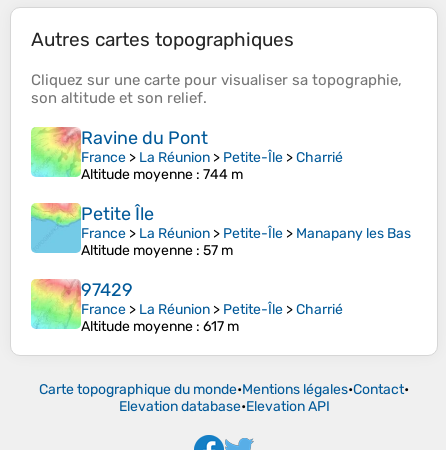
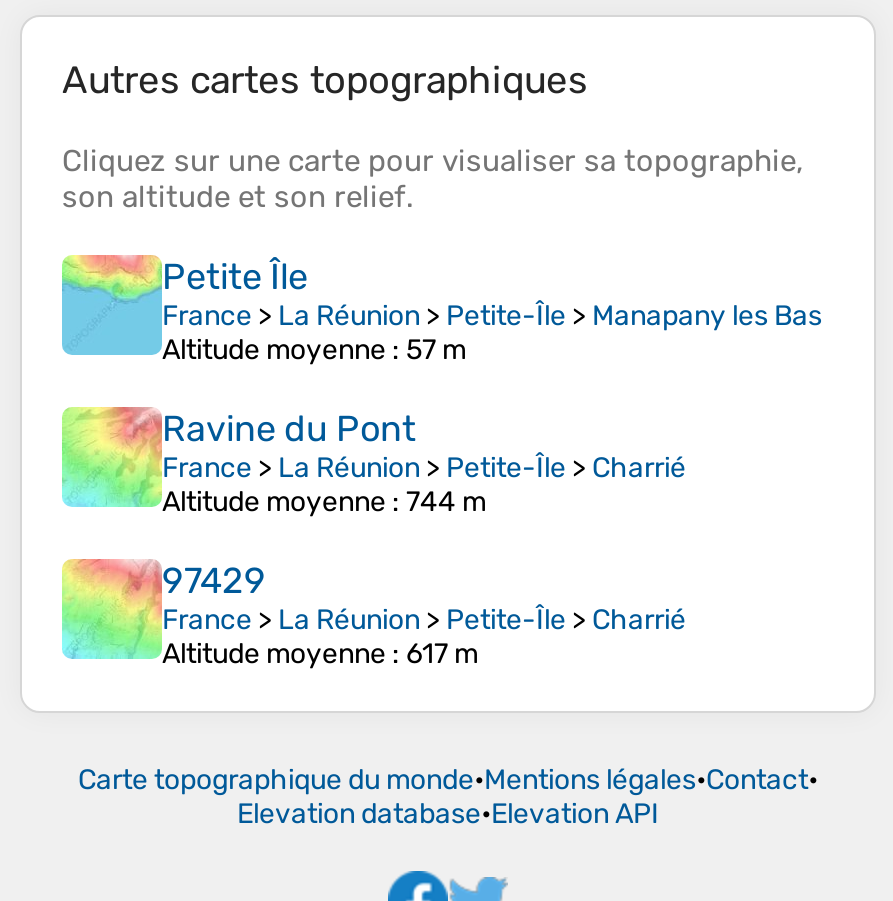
moved down: [image] | Ravine du Pont | France > La Réunion > Petite-Île > Charrié | Altitude moyenne: 744 m

moved up: [image] | Petite Île | France > La Réunion > Petite-Île > Manapany les Bas | Altitude moyenne: 57 m
